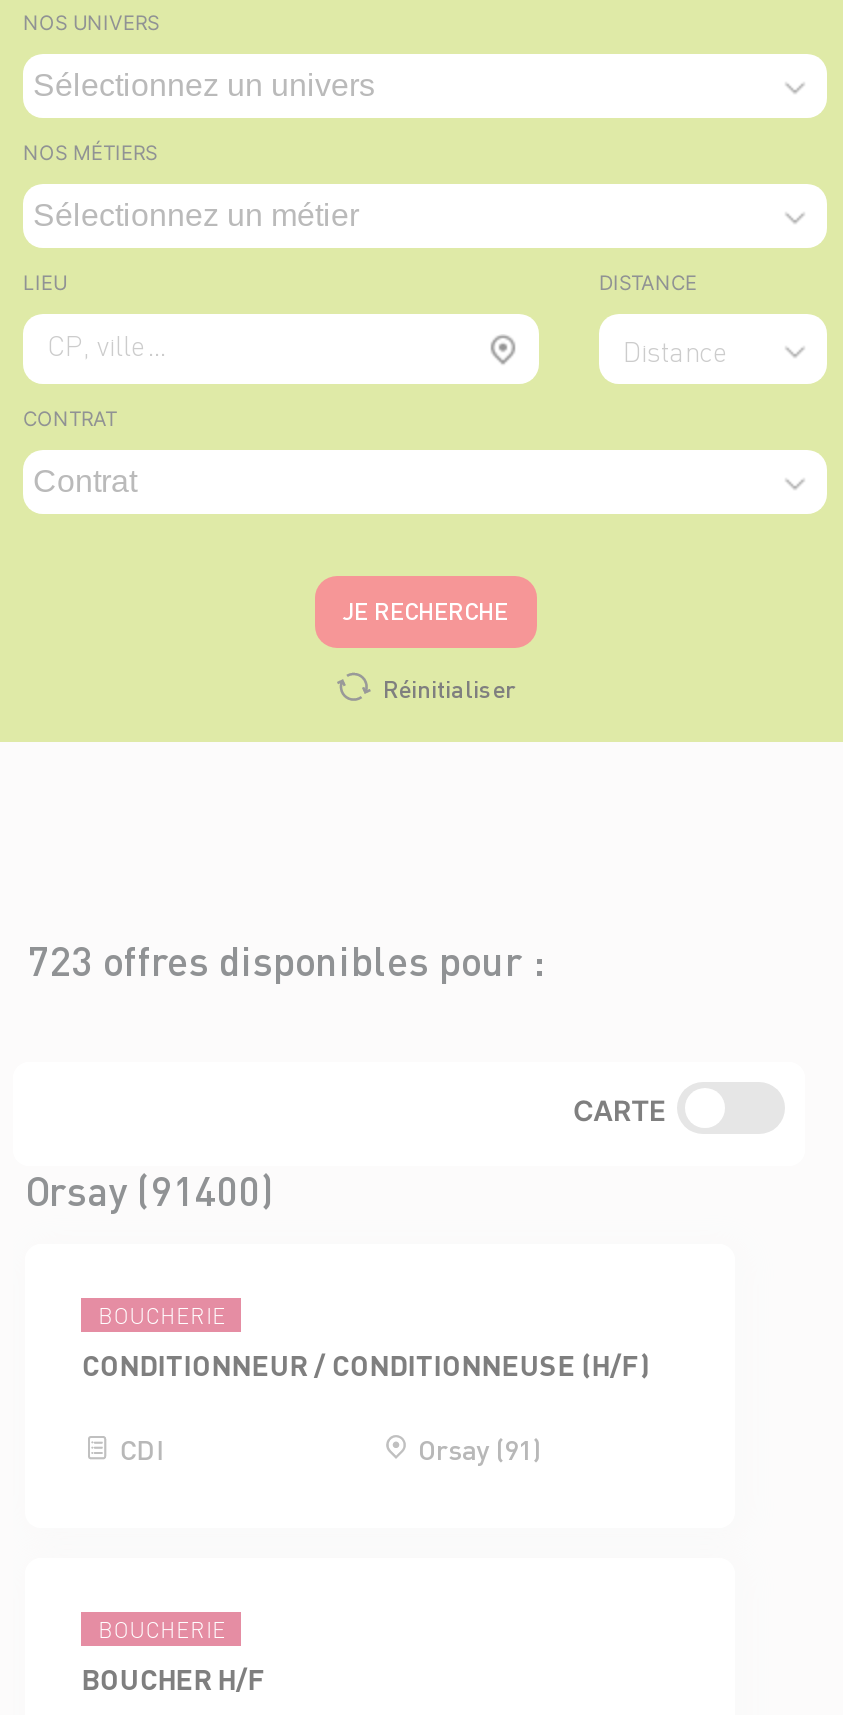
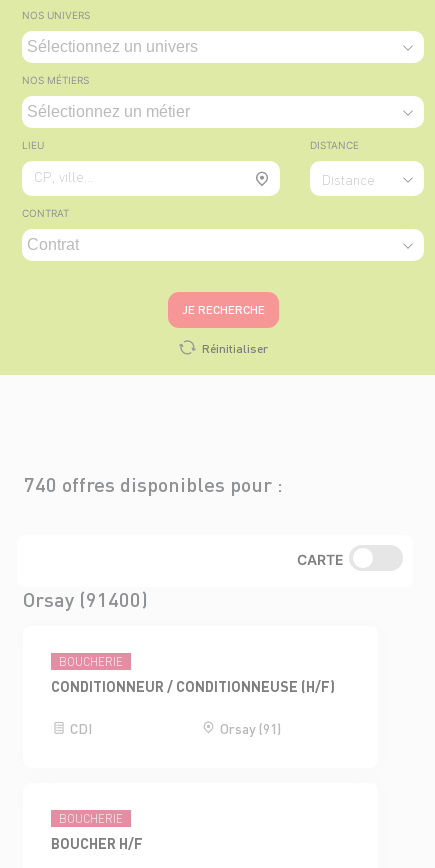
- 723 offres disponibles pour :
+ 740 offres disponibles pour :
